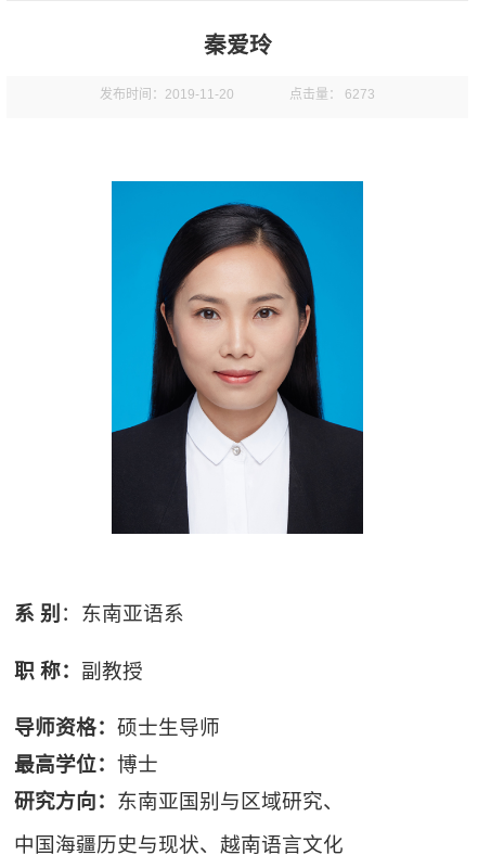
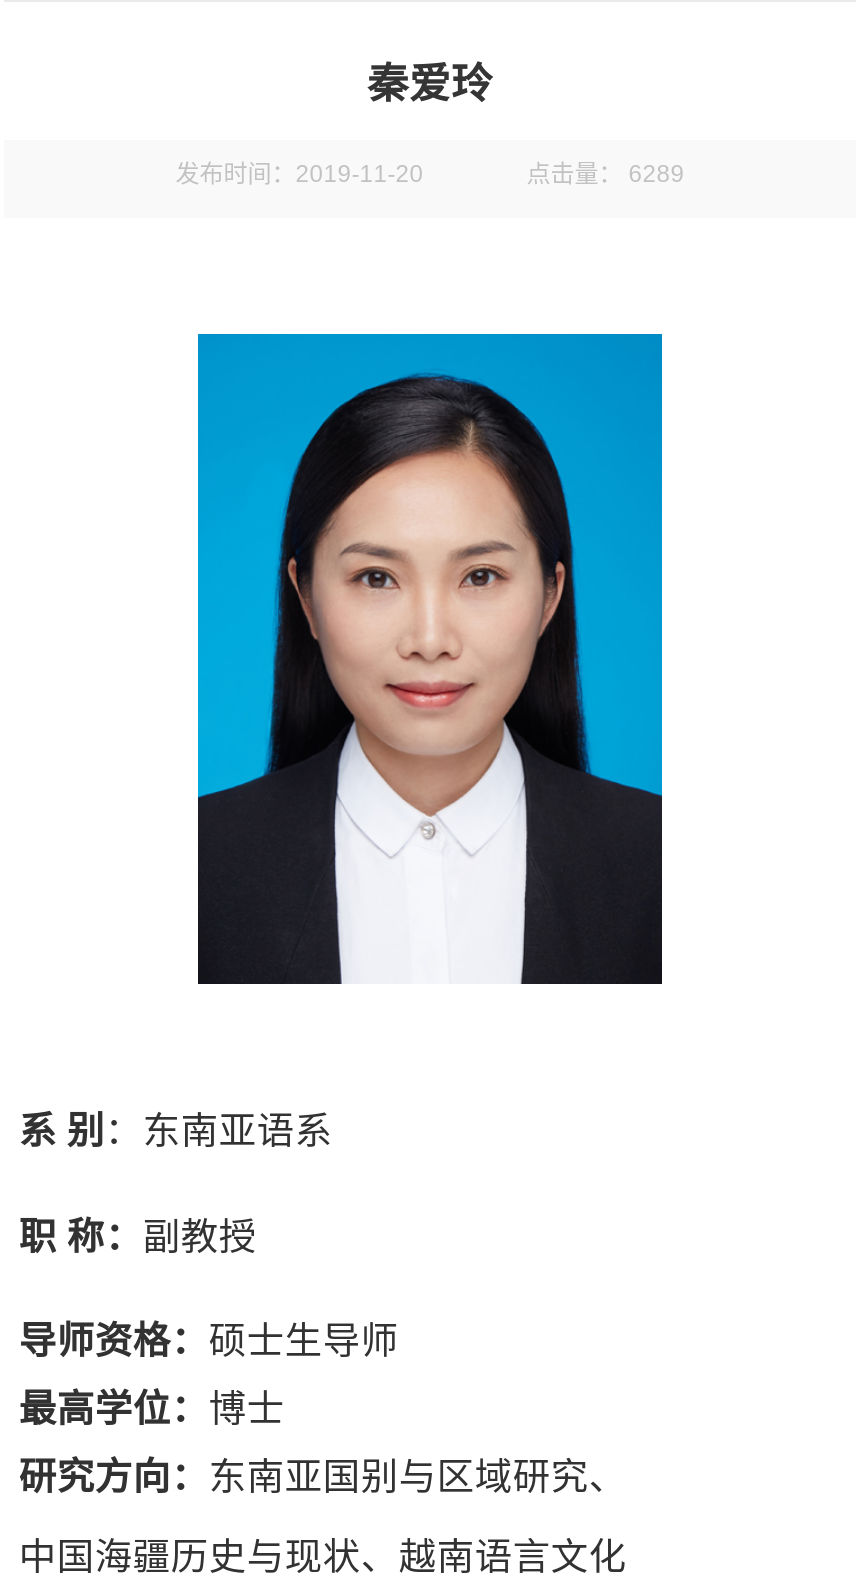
- 点击量：6273
+ 点击量：6289
